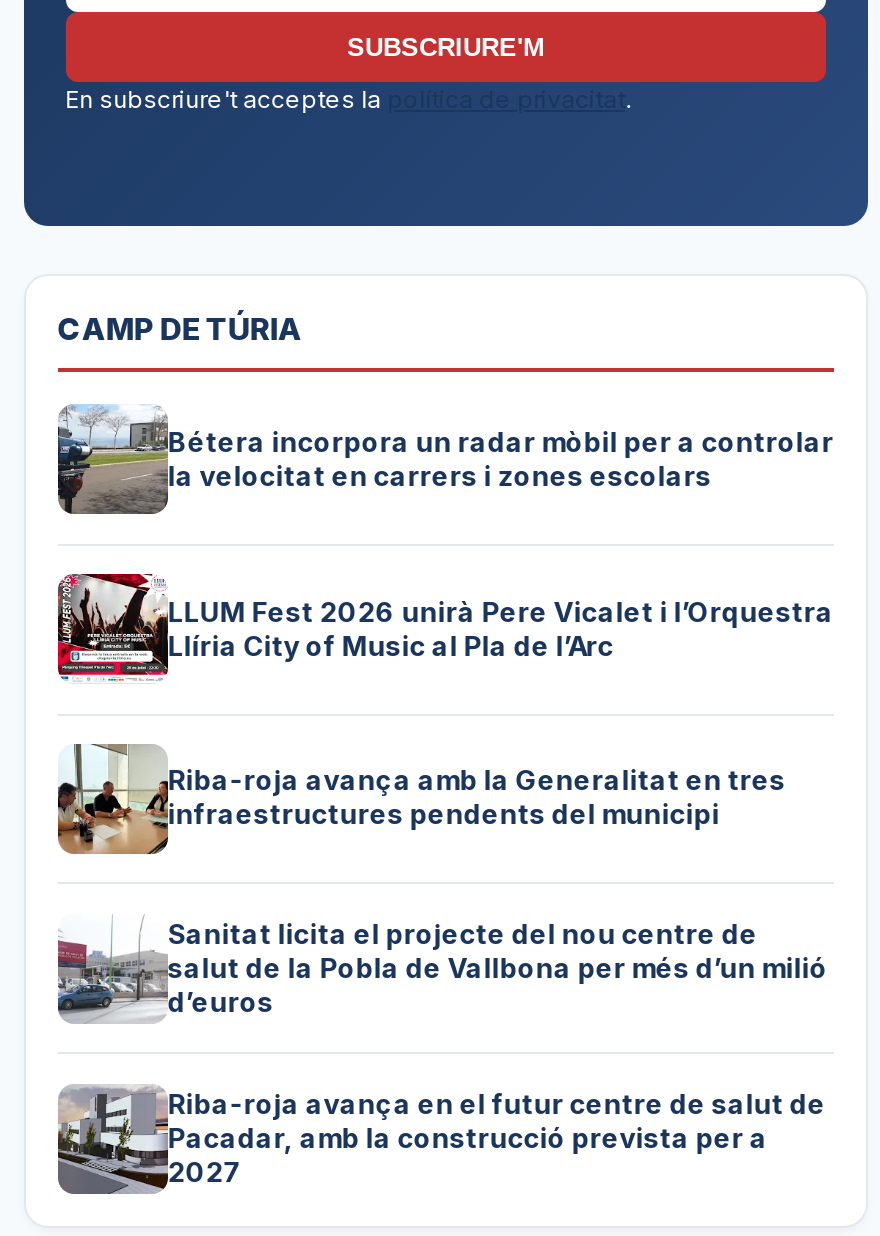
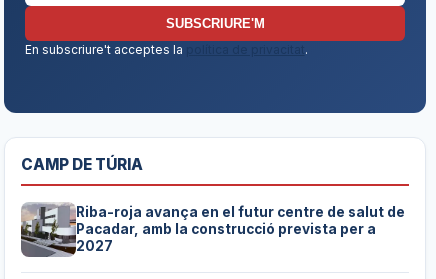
- [image]
- Bétera incorpora un radar mòbil per a controlar
- la velocitat en carrers i zones escolars

- [image]
- LLUM Fest 2026 unirà Pere Vicalet i l’Orquestra
- Llíria City of Music al Pla de l’Arc

- [image]
- Riba-roja avança amb la Generalitat en tres
- infraestructures pendents del municipi

- [image]
- Sanitat licita el projecte del nou centre de
- salut de la Pobla de Vallbona per més d’un milió
- d’euros
